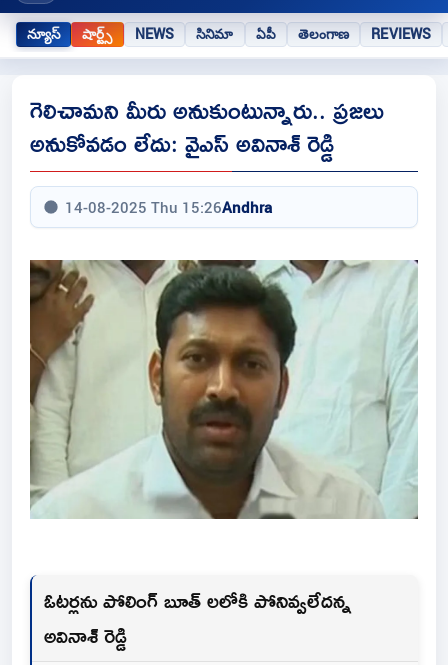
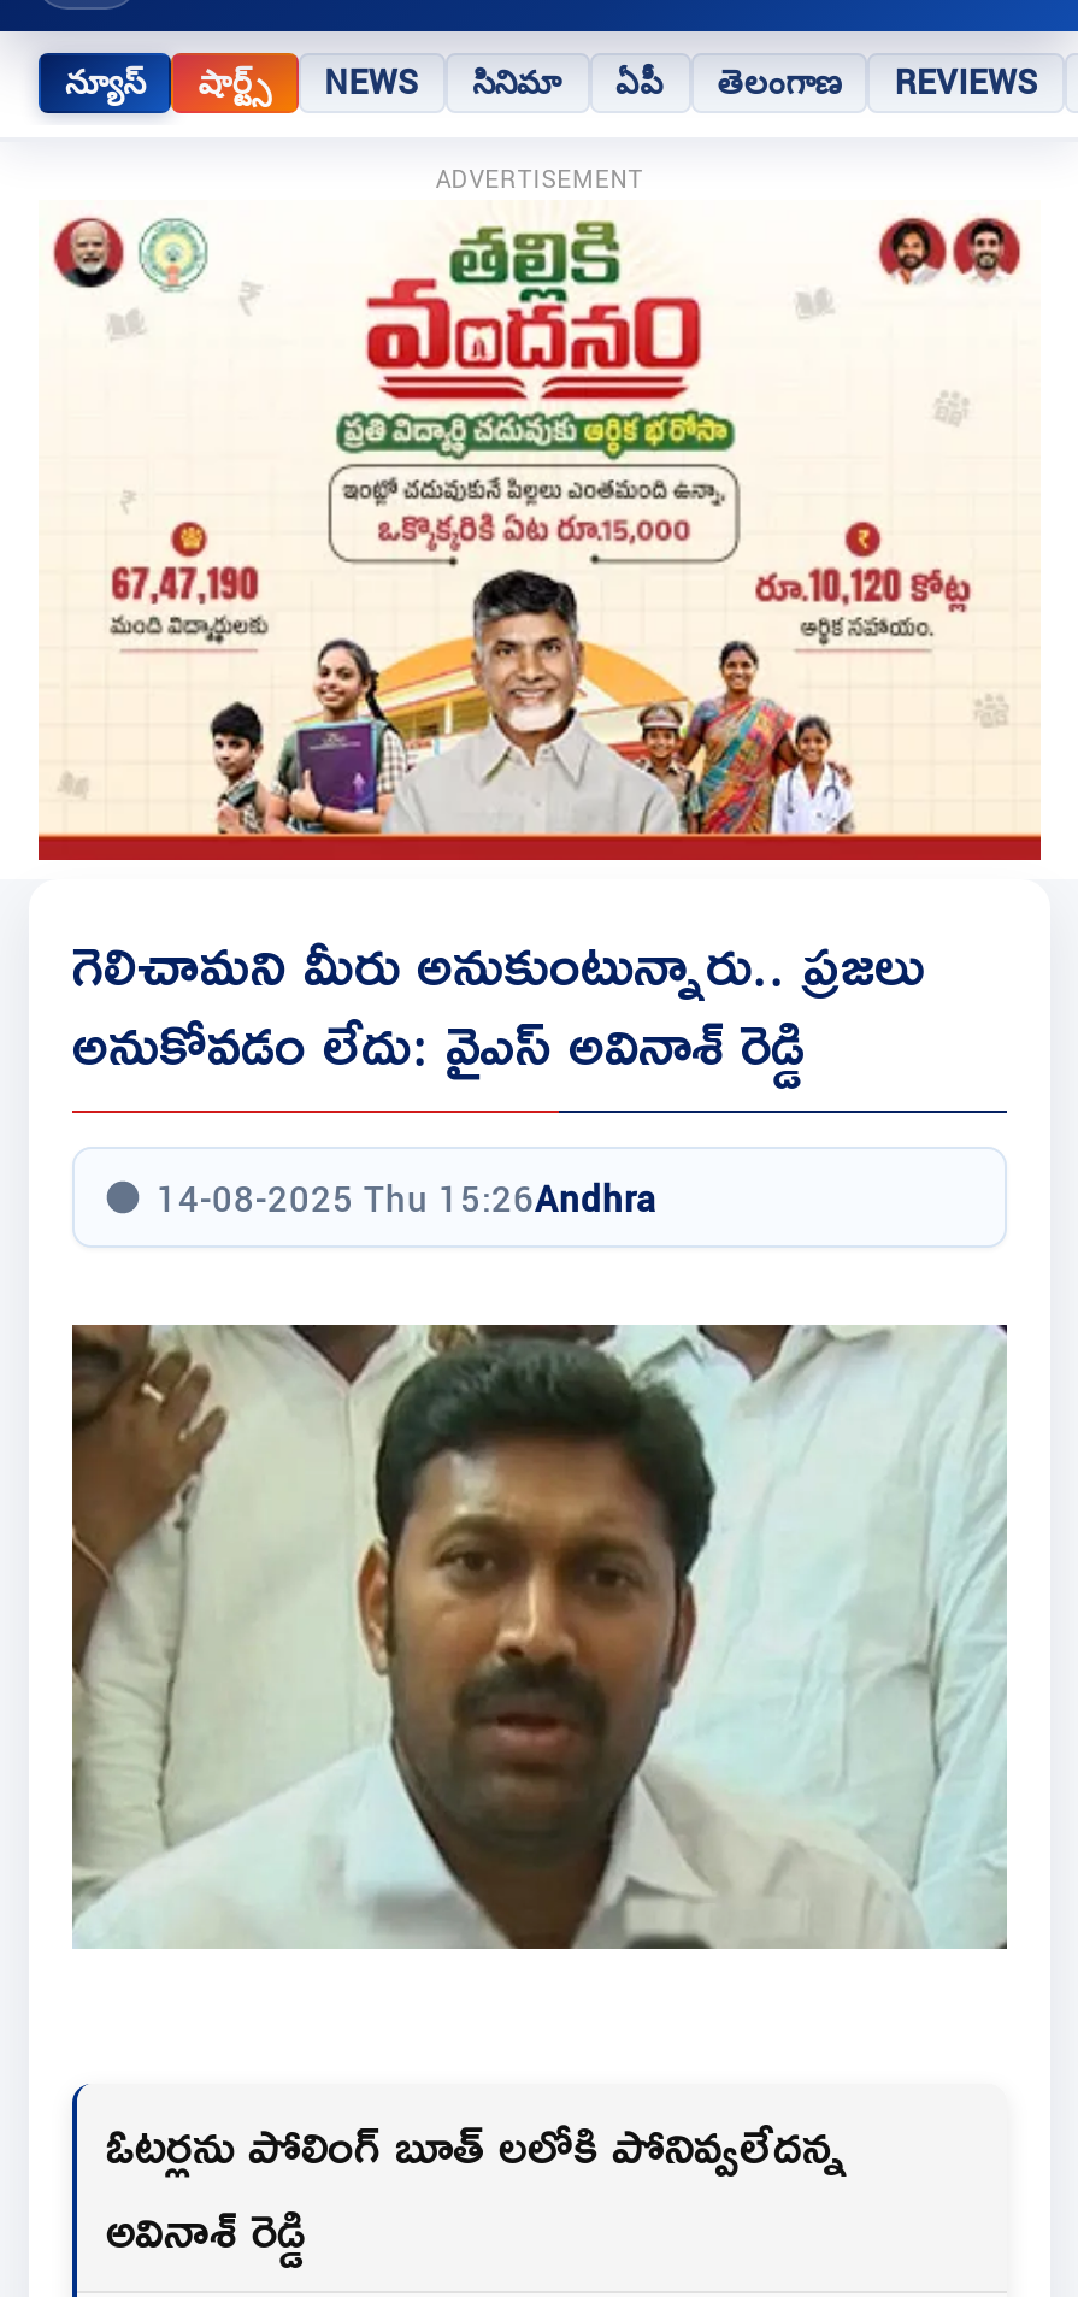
+ [image]

+ ADVERTISEMENT
